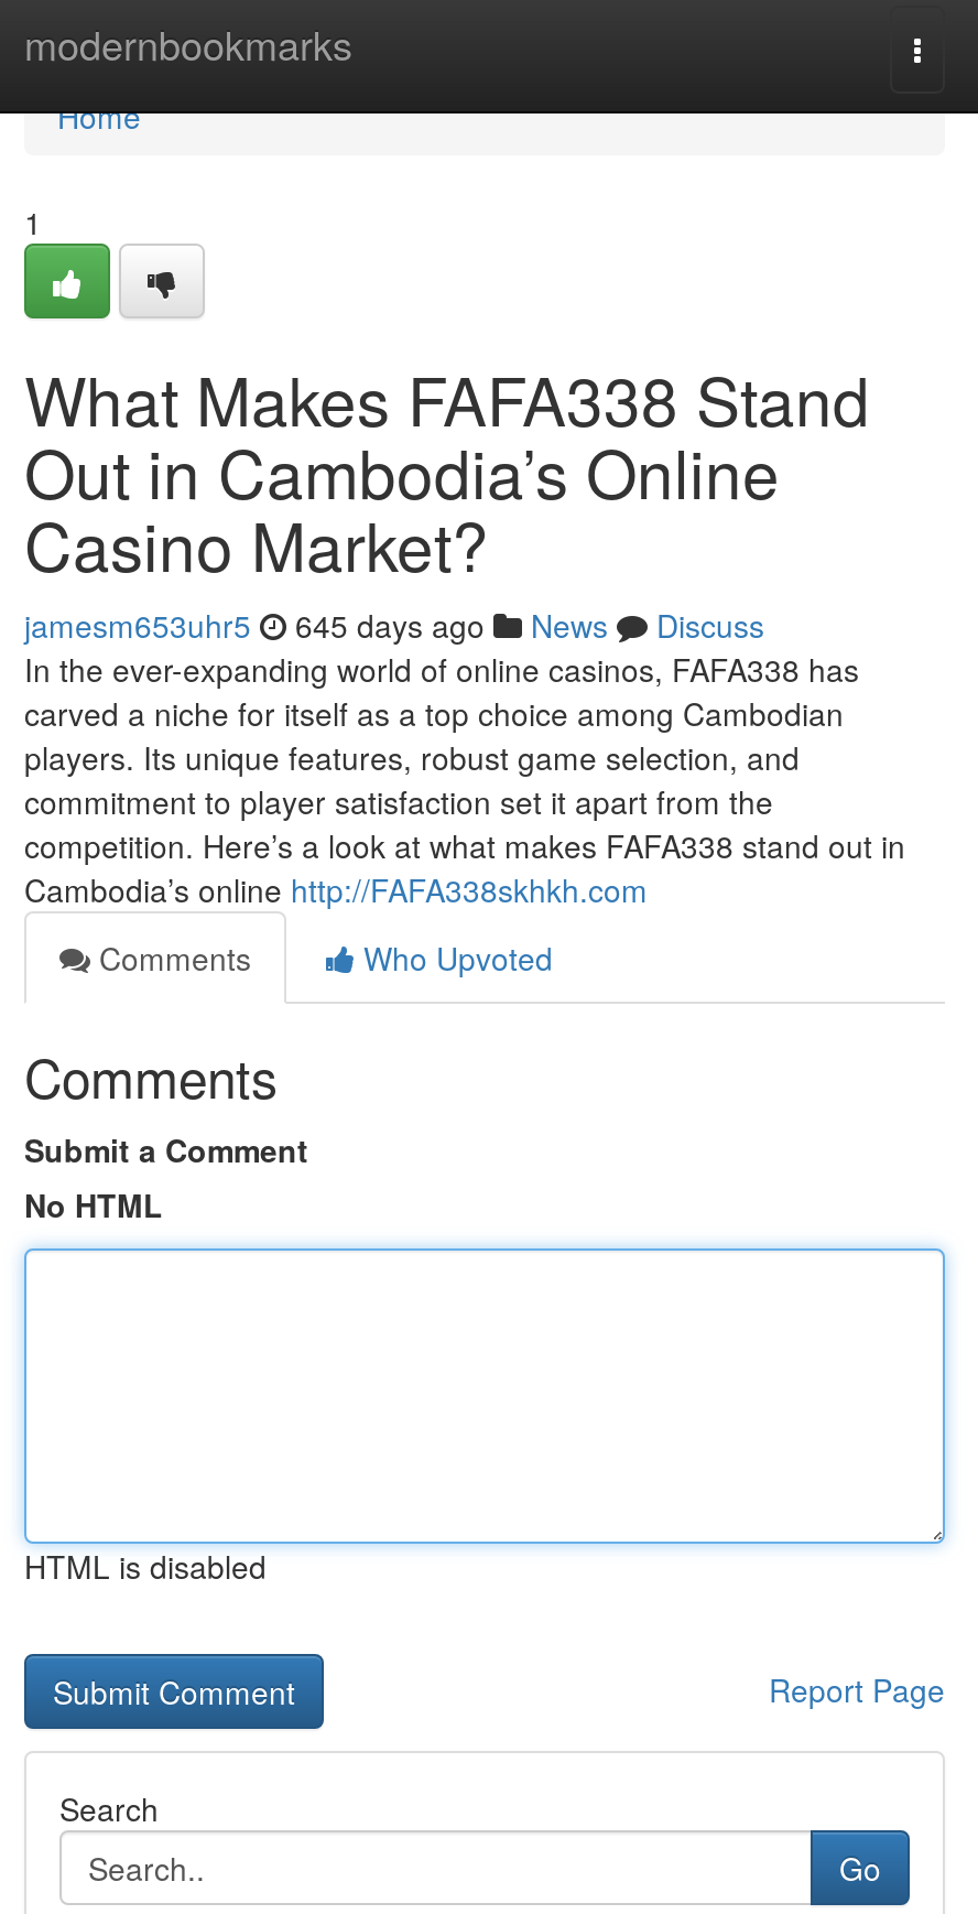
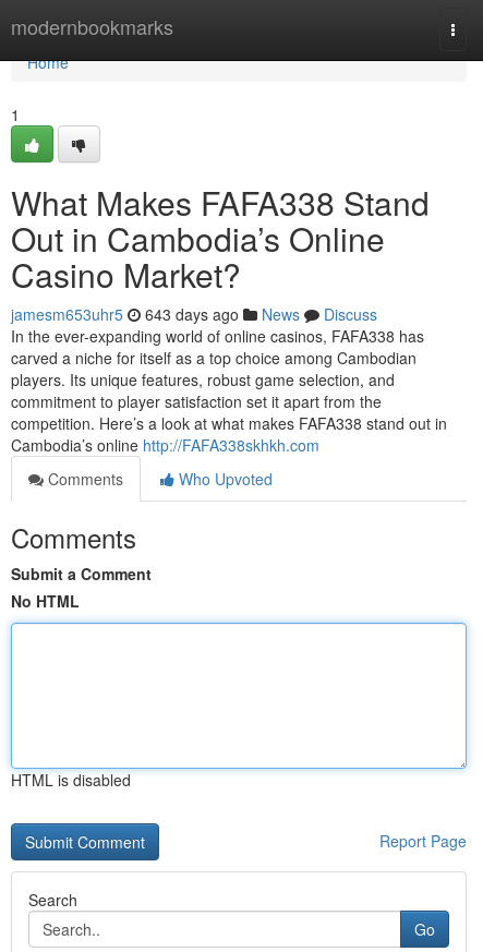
- jamesm653uhr5 645 days ago News Discuss
+ jamesm653uhr5 643 days ago News Discuss
